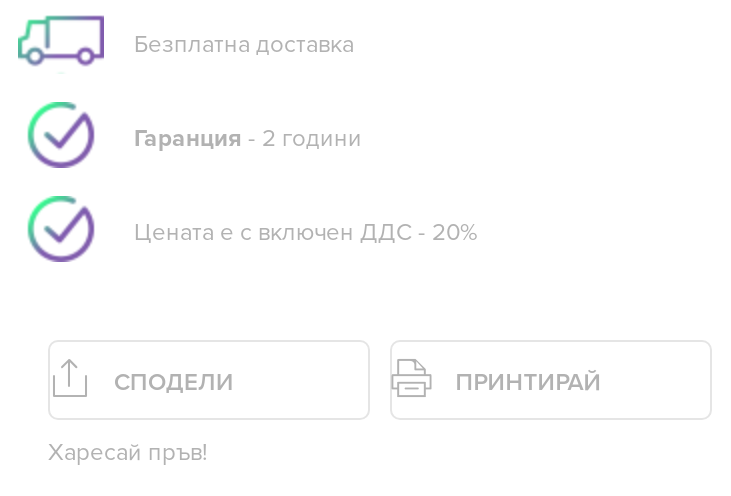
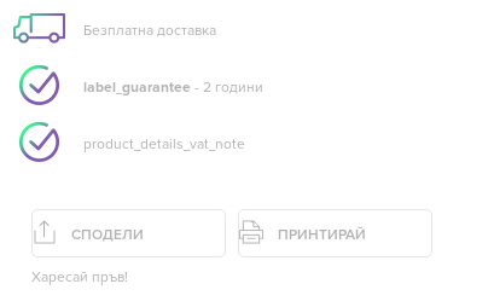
- Гаранция - 2 години
+ label_guarantee - 2 години

- Цената е с включен ДДС - 20%
+ product_details_vat_note
